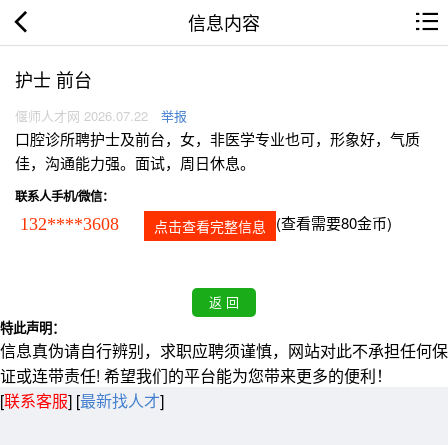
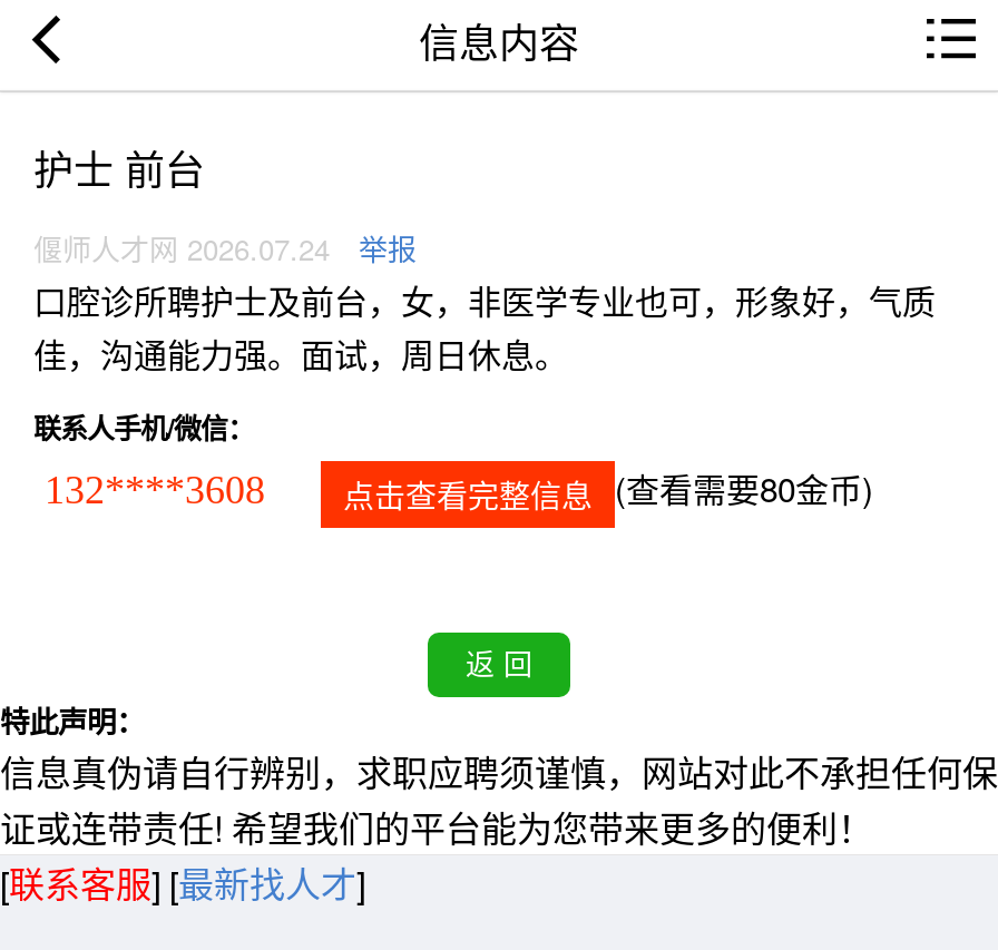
- 偃师人才网 2026.07.22 举报
+ 偃师人才网 2026.07.24 举报
